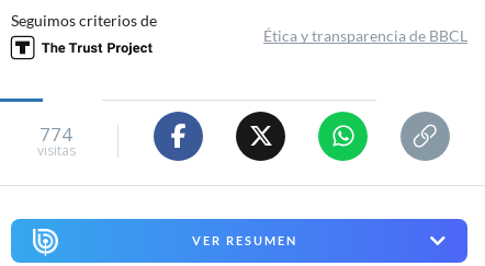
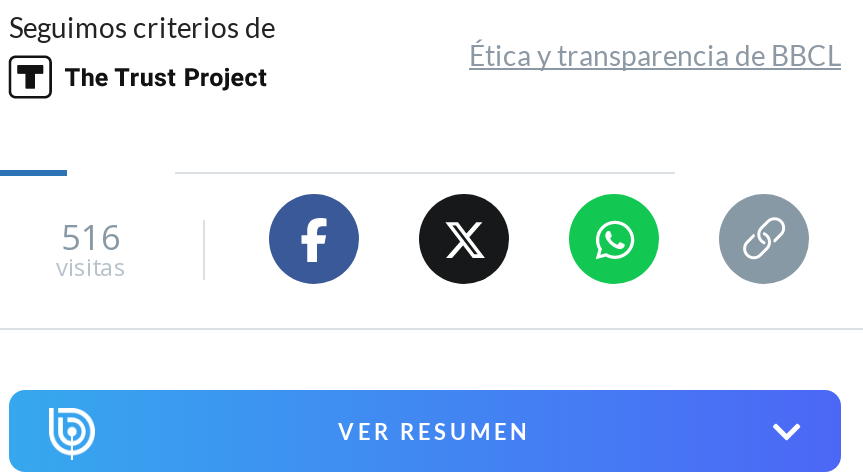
- 774
+ 516
